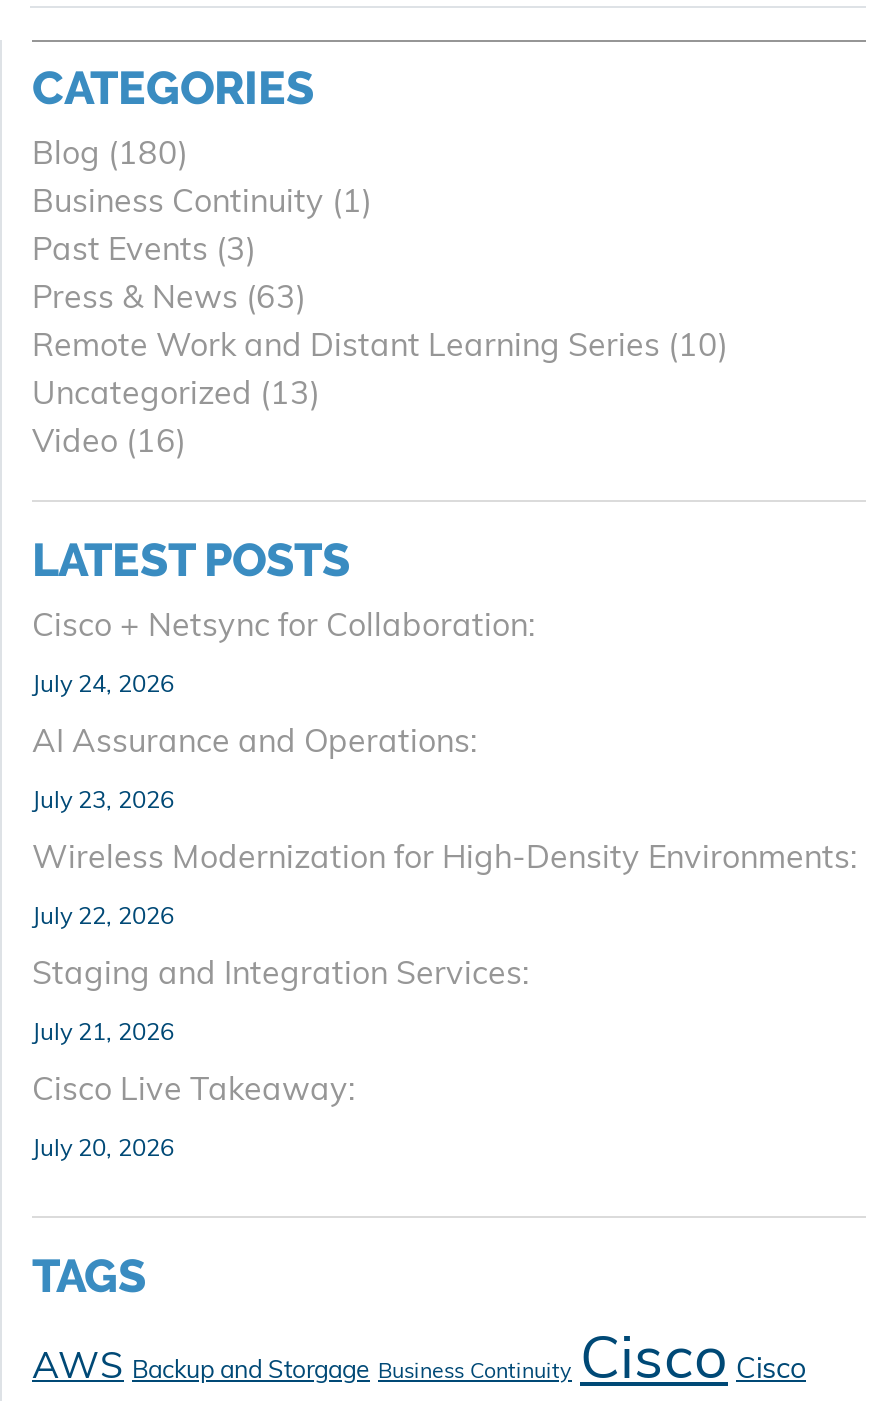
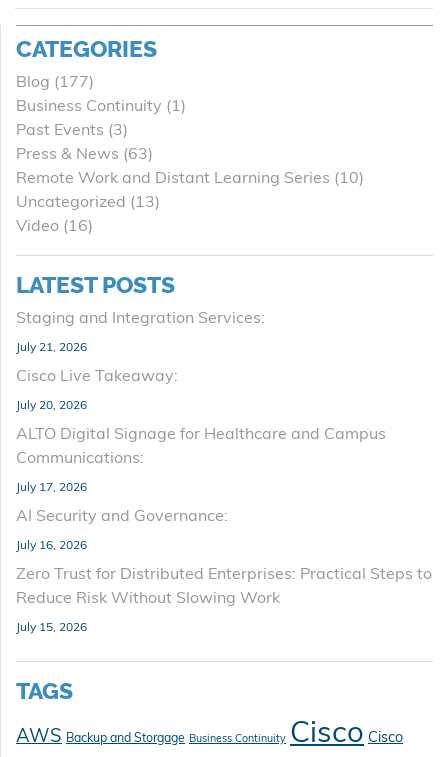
- Blog (180)
+ Blog (177)

- Cisco + Netsync for Collaboration:
- July 24, 2026
- AI Assurance and Operations:
- July 23, 2026
- Wireless Modernization for High-Density Environments:
- July 22, 2026

moved up: Staging and Integration Services: | July 21, 2026 | Cisco Live Takeaway: | July 20, 2026

+ ALTO Digital Signage for Healthcare and Campus
+ Communications:
+ July 17, 2026
+ AI Security and Governance:
+ July 16, 2026
+ Zero Trust for Distributed Enterprises: Practical Steps to
+ Reduce Risk Without Slowing Work
+ July 15, 2026
